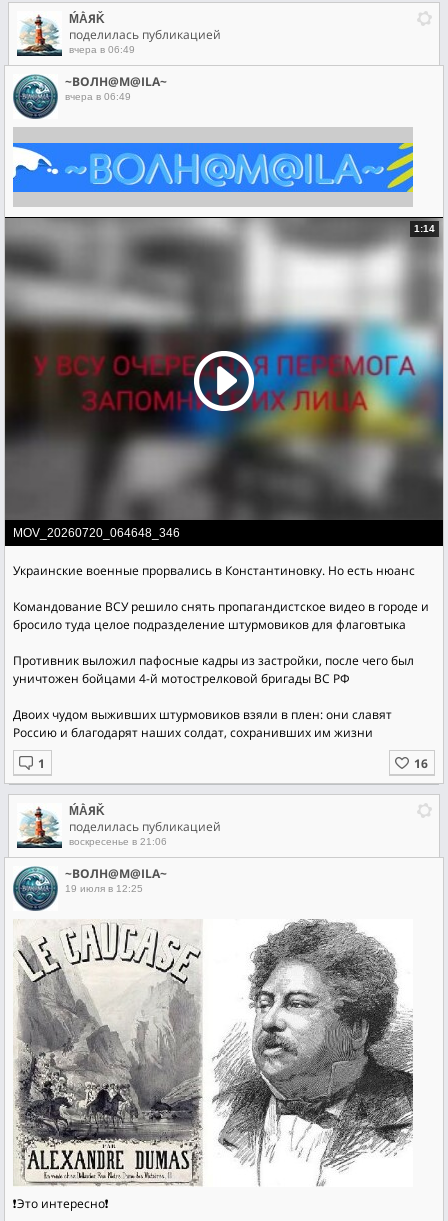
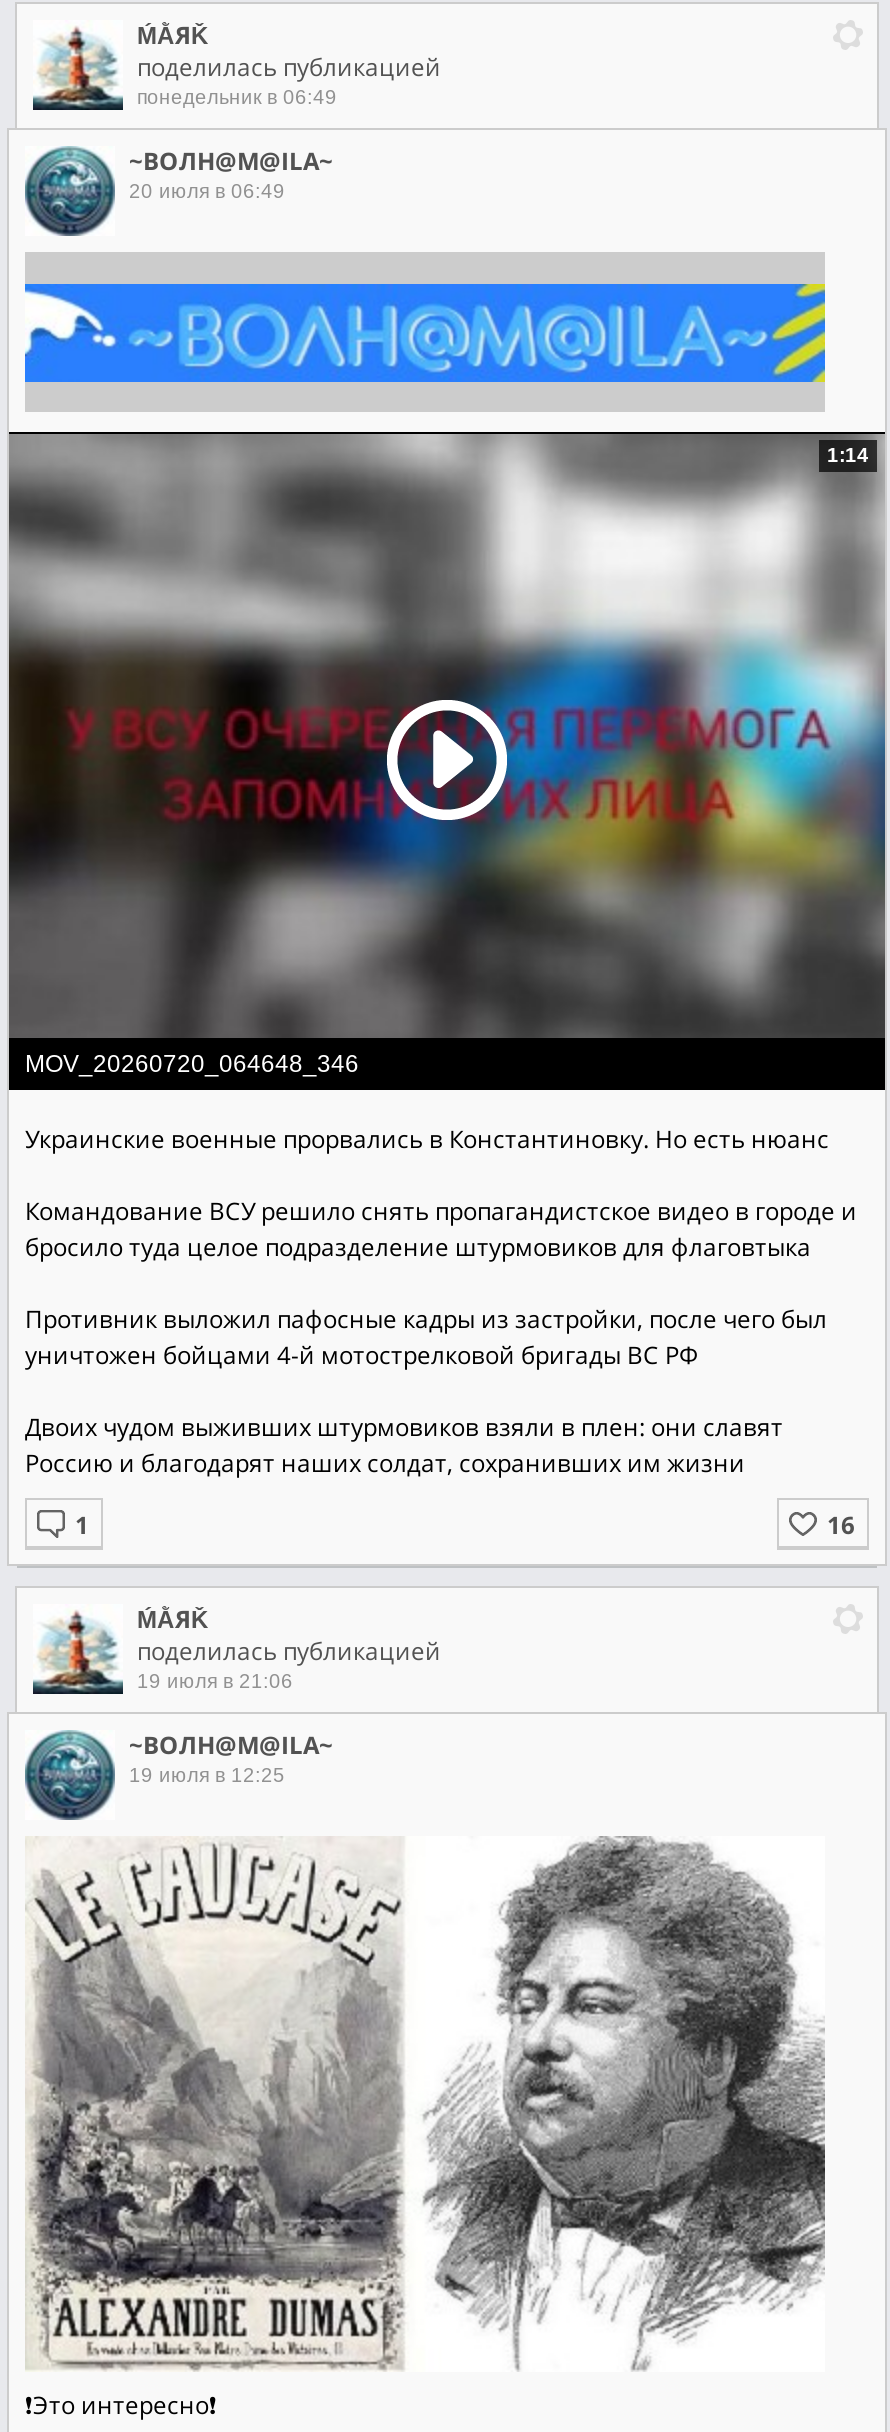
- вчера в 06:49
+ понедельник в 06:49

- вчера в 06:49
+ 20 июля в 06:49

- воскресенье в 21:06
+ 19 июля в 21:06
